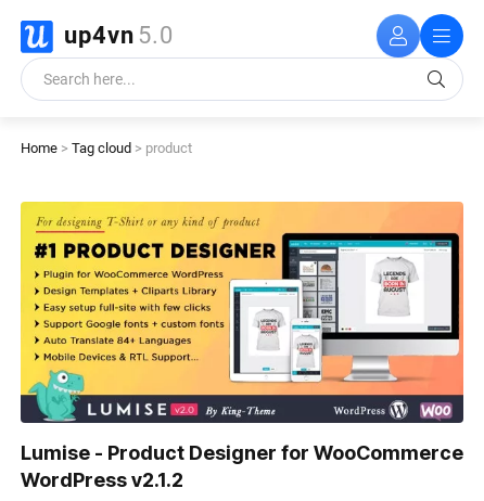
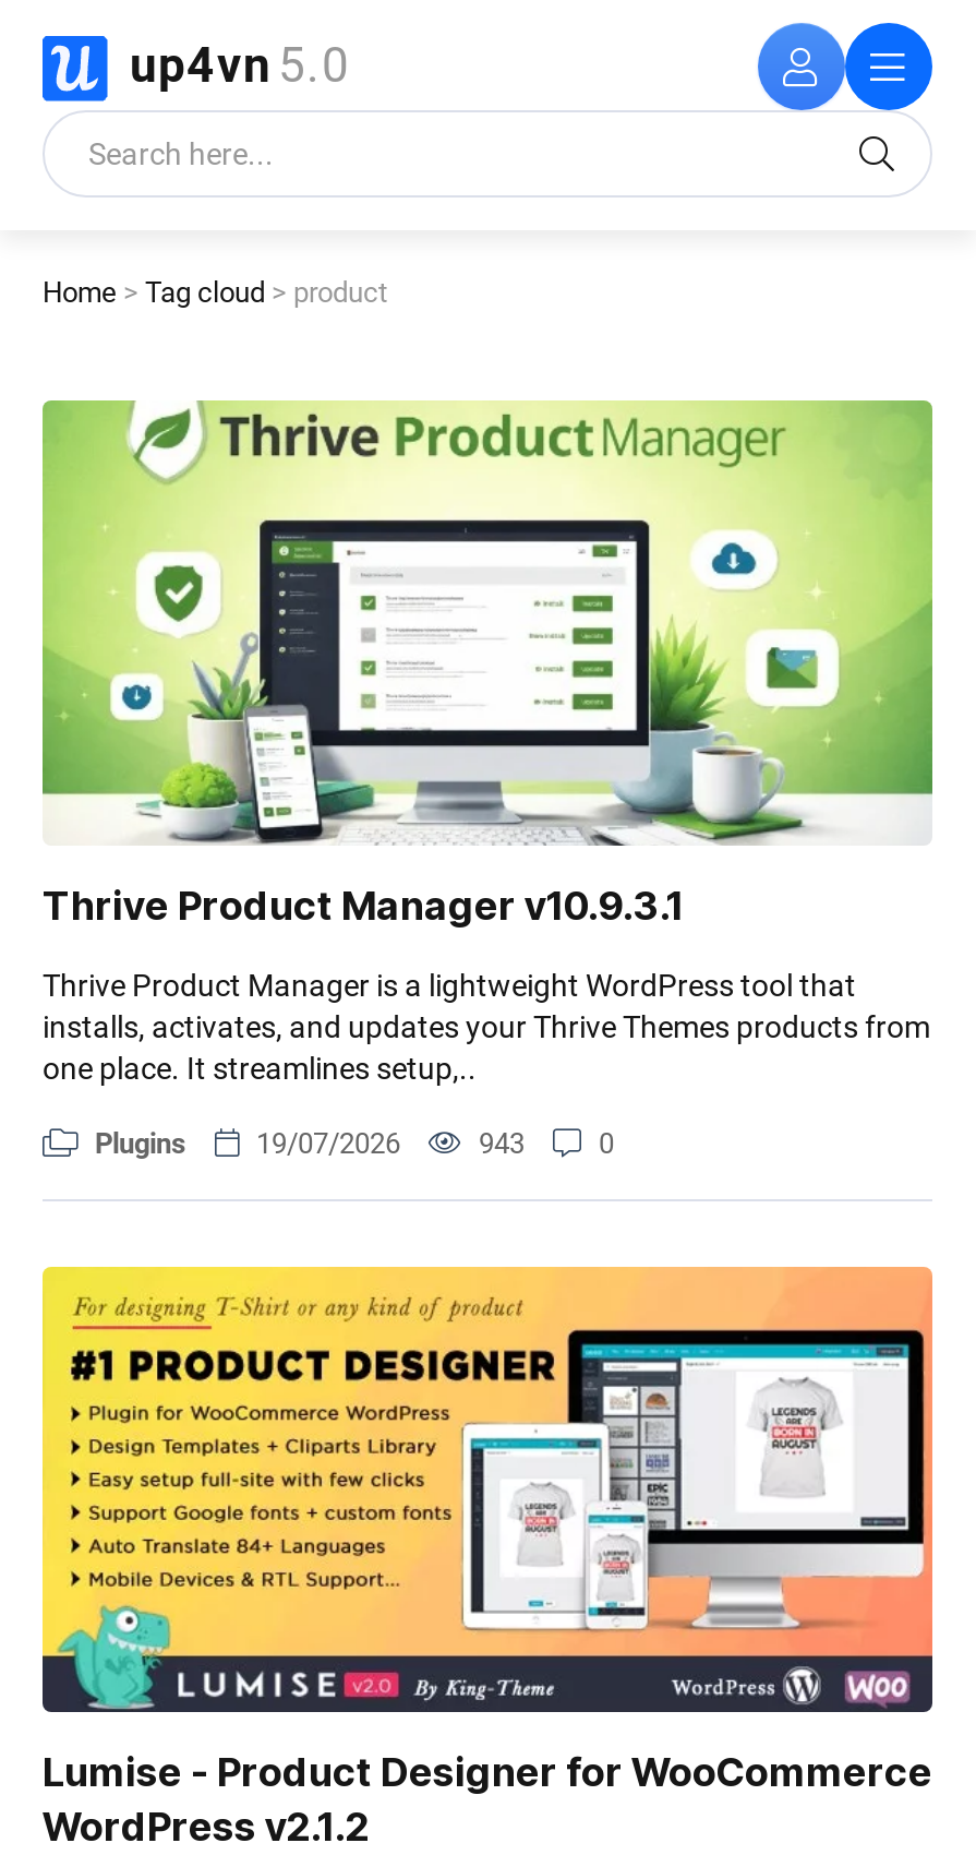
+ [image]
+ Thrive Product Manager v10.9.3.1
+ Thrive Product Manager is a lightweight WordPress tool that
+ installs, activates, and updates your Thrive Themes products from
+ one place. It streamlines setup,..
+ Plugins
+ 19/07/2026
+ 943
+ 0
